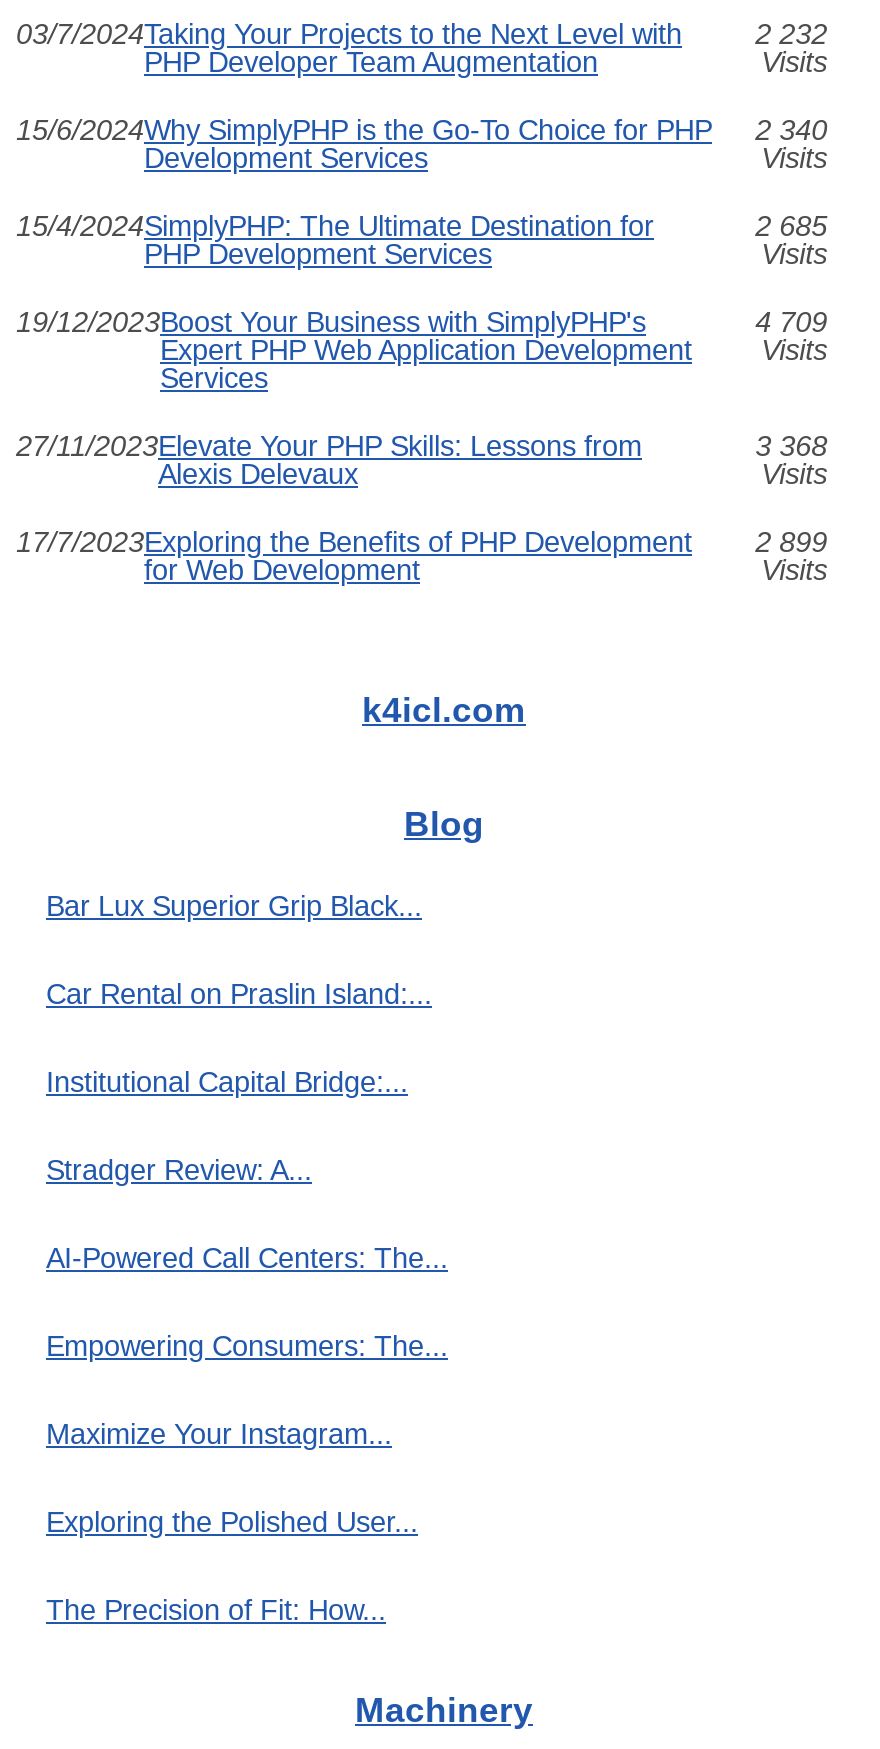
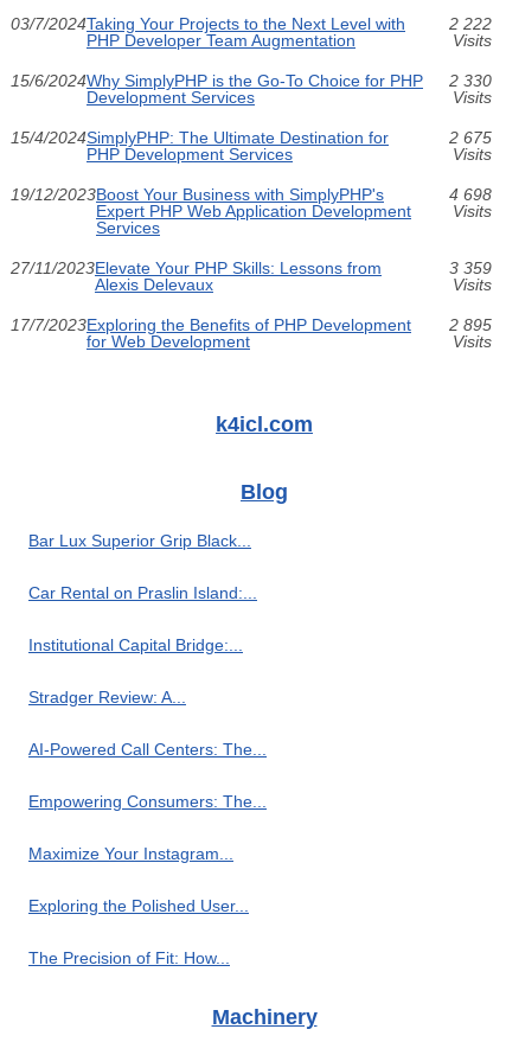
- 2 232
+ 2 222

- 15/6/2024Why SimplyPHP is the Go-To Choice for PHP 2 340
+ 15/6/2024Why SimplyPHP is the Go-To Choice for PHP 2 330

- 2 685
+ 2 675

- 4 709
+ 4 698

- 3 368
+ 3 359

- 17/7/2023Exploring the Benefits of PHP Development 2 899
+ 17/7/2023Exploring the Benefits of PHP Development 2 895
